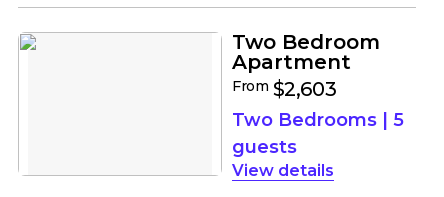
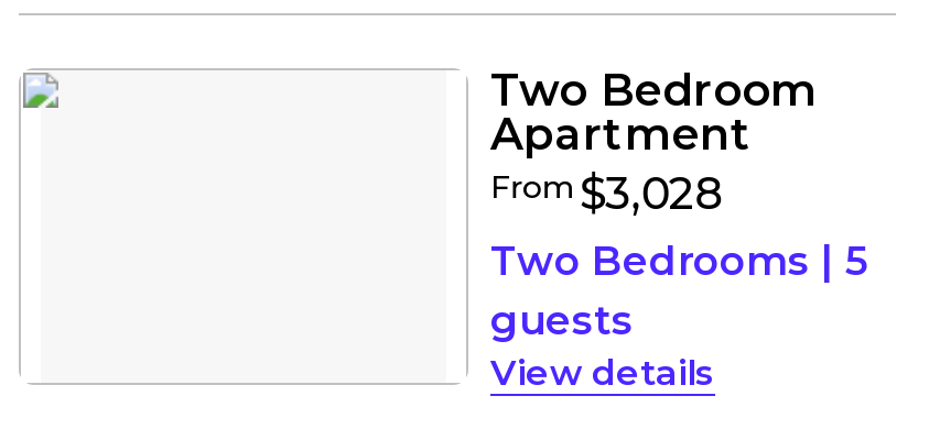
- From $2,603
+ From $3,028
